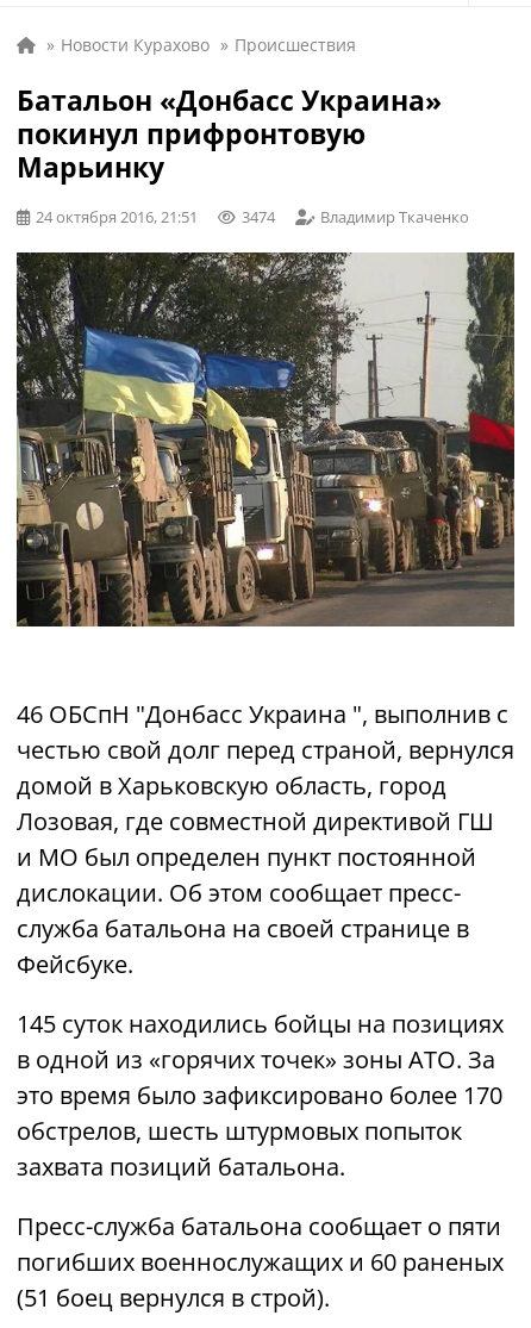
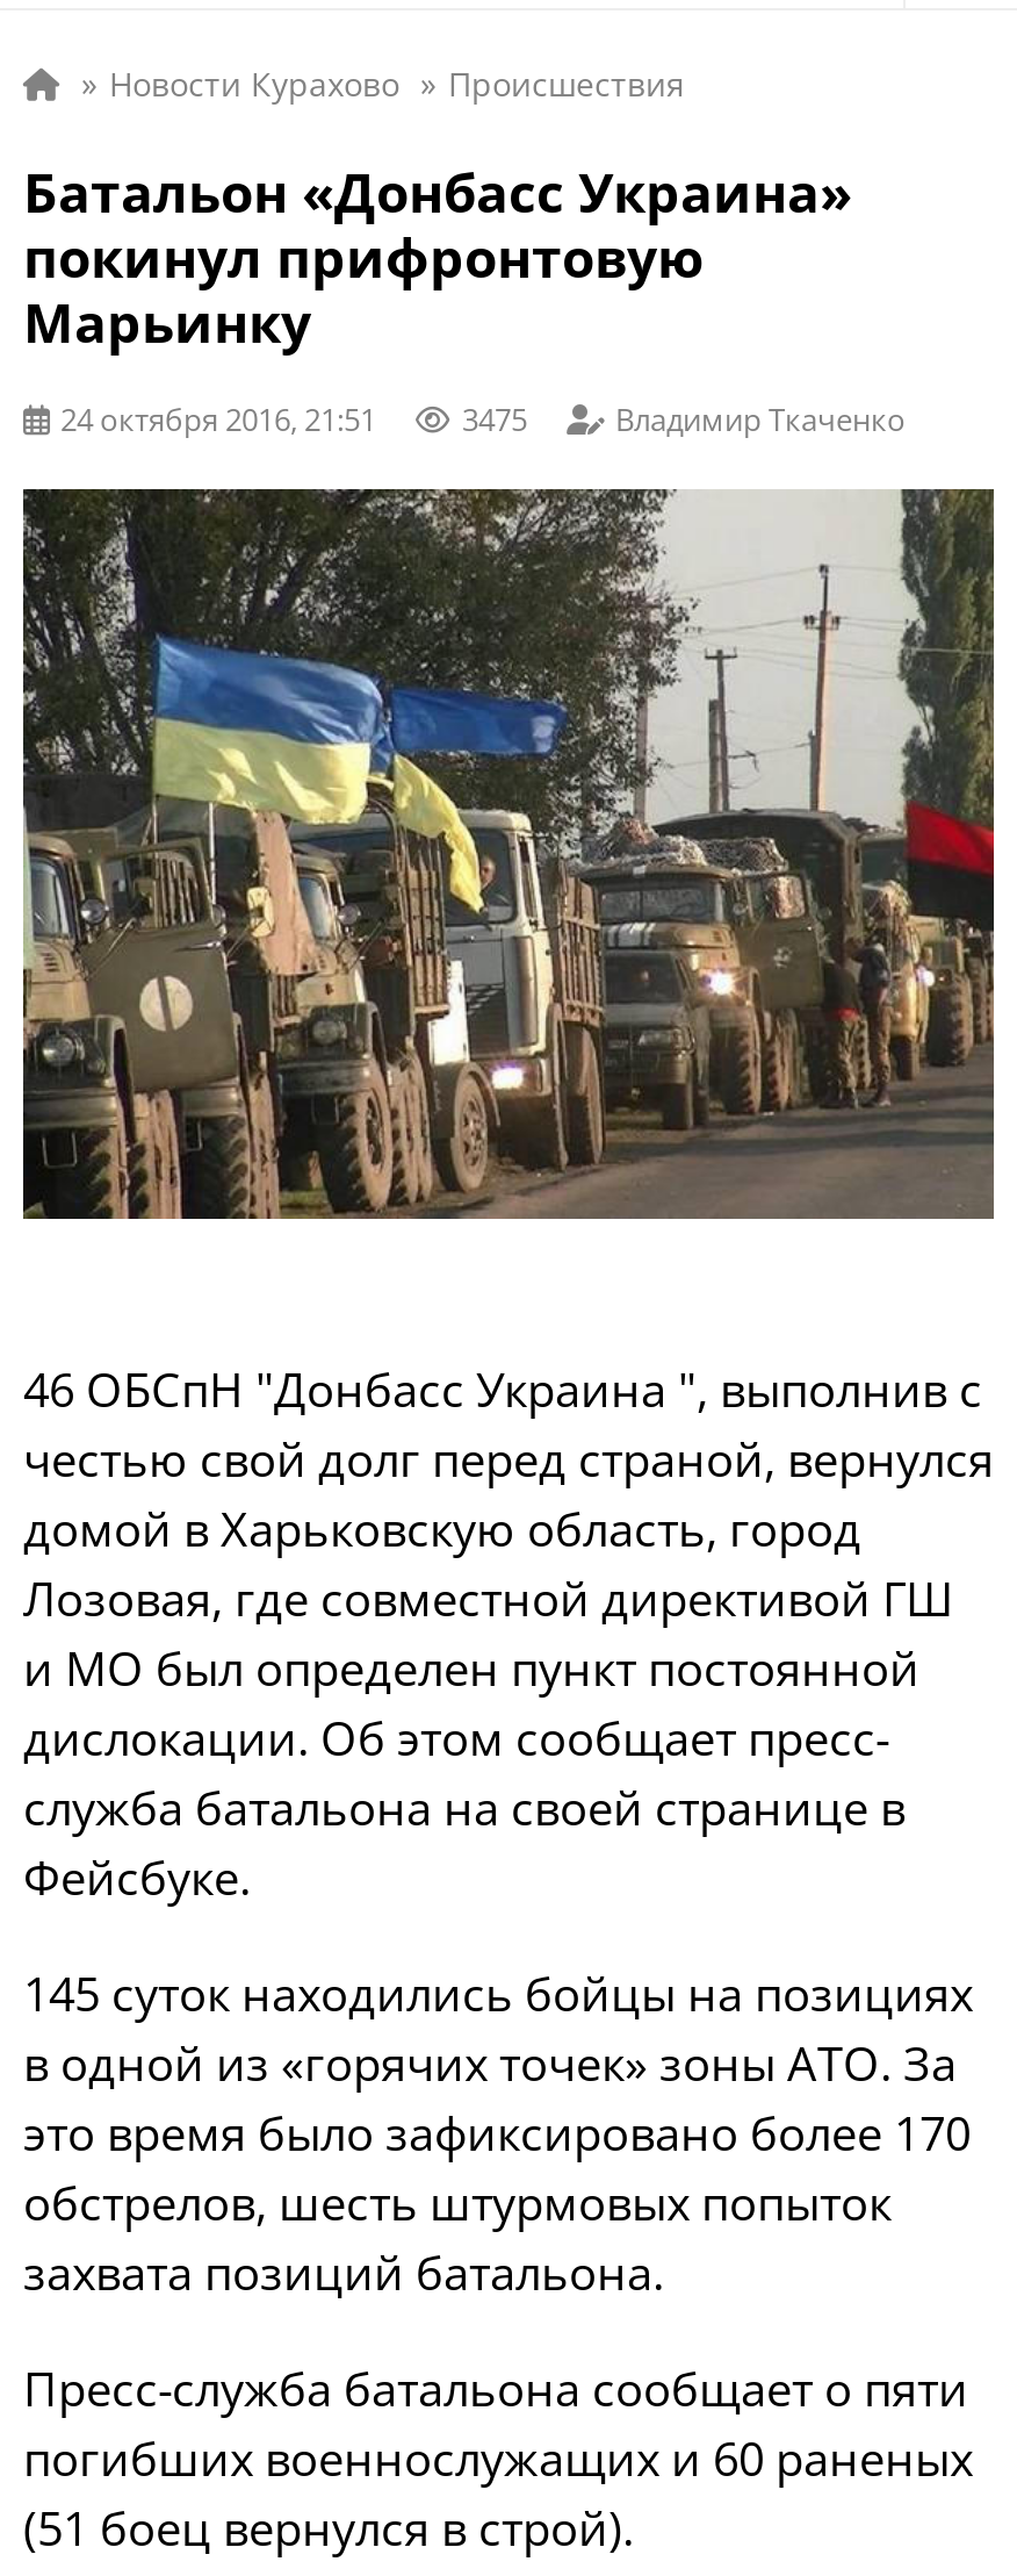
- 3474
+ 3475
